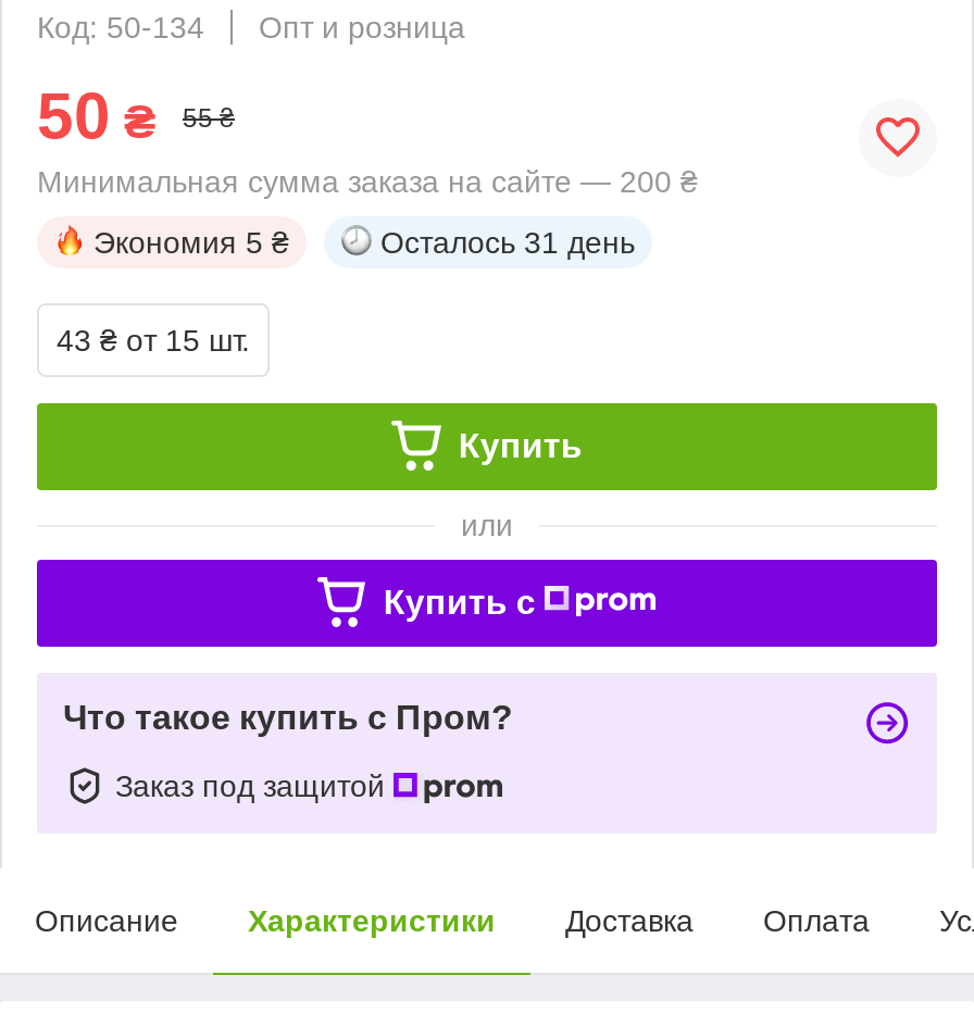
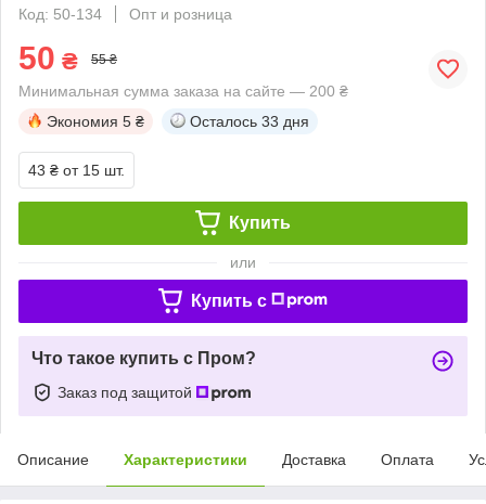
- Осталось 31 день
+ Осталось 33 дня
